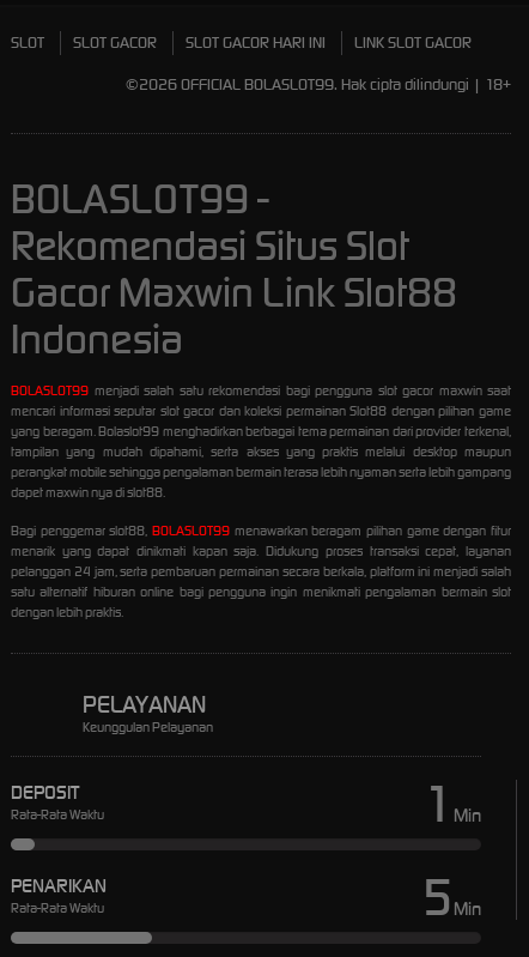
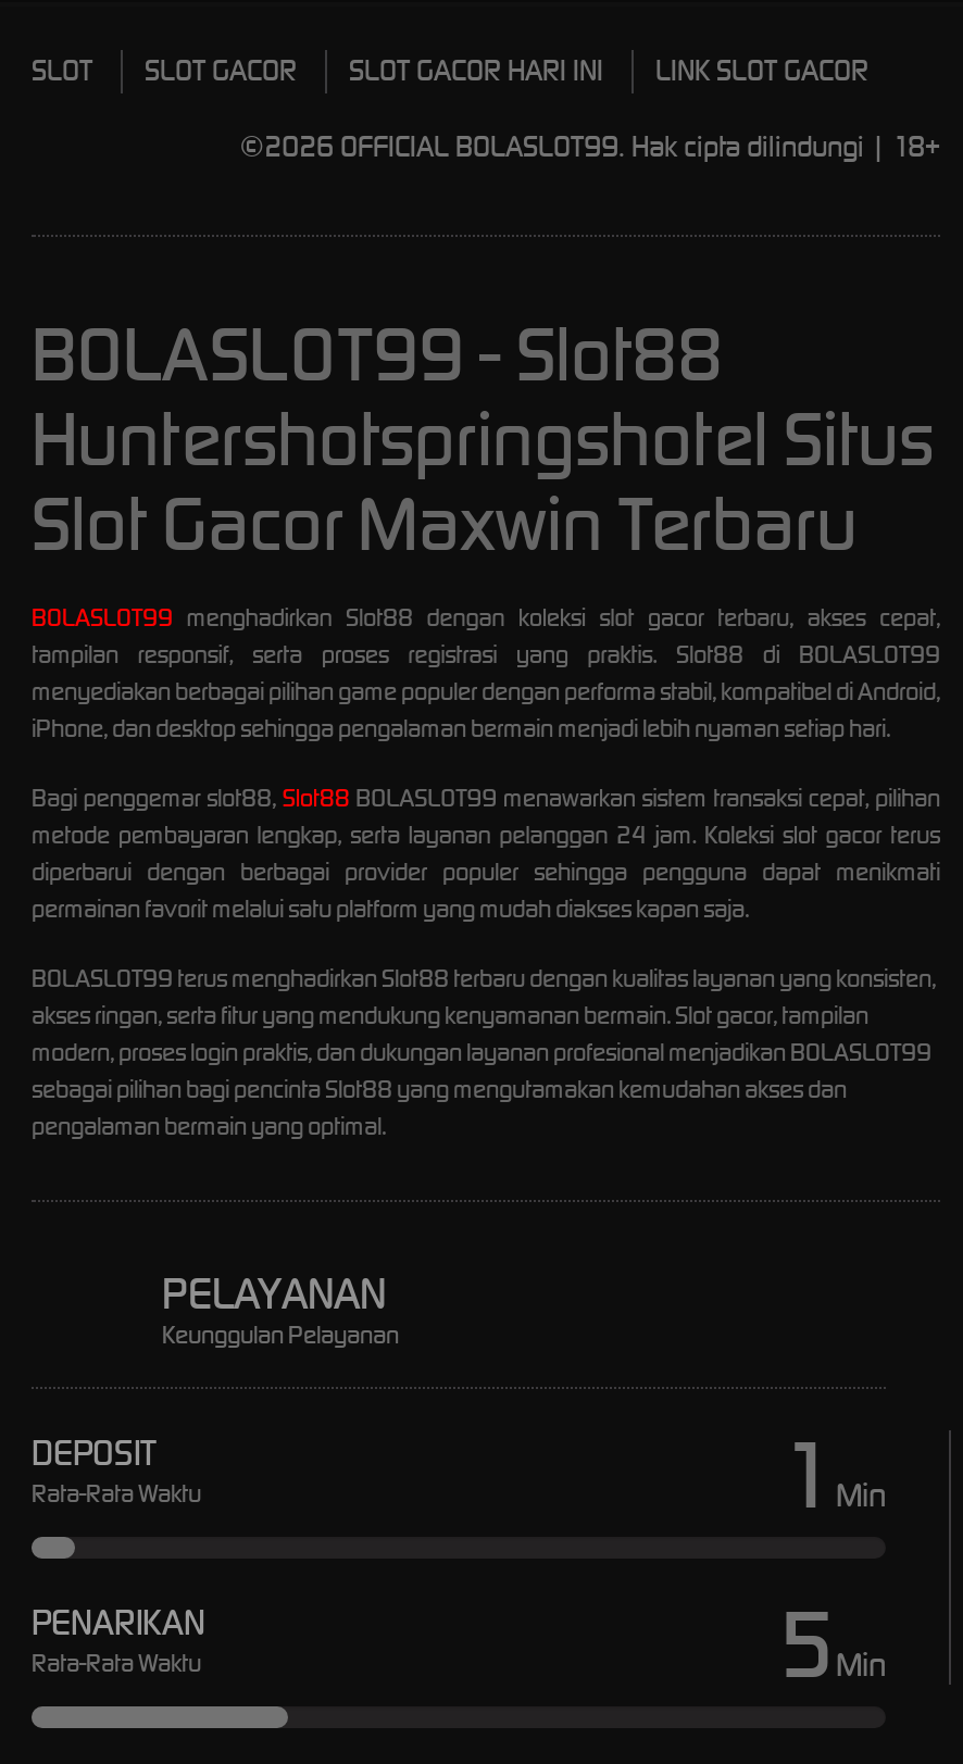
- BOLASLOT99 -
- Rekomendasi Situs Slot
- Gacor Maxwin Link Slot88
- Indonesia
- BOLASLOT99 menjadi salah satu rekomendasi bagi pengguna slot gacor maxwin saat
- mencari informasi seputar slot gacor dan koleksi permainan Slot88 dengan pilihan game
- yang beragam. Bolaslot99 menghadirkan berbagai tema permainan dari provider terkenal,
- tampilan yang mudah dipahami, serta akses yang praktis melalui desktop maupun
- perangkat mobile sehingga pengalaman bermain terasa lebih nyaman serta lebih gampang
- dapet maxwin nya di slot88.
- Bagi penggemar slot88, BOLASLOT99 menawarkan beragam pilihan game dengan fitur
- menarik yang dapat dinikmati kapan saja. Didukung proses transaksi cepat, layanan
- pelanggan 24 jam, serta pembaruan permainan secara berkala, platform ini menjadi salah
- satu alternatif hiburan online bagi pengguna ingin menikmati pengalaman bermain slot
- dengan lebih praktis.
+ BOLASLOT99 - Slot88
+ Huntershotspringshotel Situs
+ Slot Gacor Maxwin Terbaru
+ BOLASLOT99 menghadirkan Slot88 dengan koleksi slot gacor terbaru, akses cepat,
+ tampilan responsif, serta proses registrasi yang praktis. Slot88 di BOLASLOT99
+ menyediakan berbagai pilihan game populer dengan performa stabil, kompatibel di Android,
+ iPhone, dan desktop sehingga pengalaman bermain menjadi lebih nyaman setiap hari.
+ Bagi penggemar slot88, Slot88 BOLASLOT99 menawarkan sistem transaksi cepat, pilihan
+ metode pembayaran lengkap, serta layanan pelanggan 24 jam. Koleksi slot gacor terus
+ diperbarui dengan berbagai provider populer sehingga pengguna dapat menikmati
+ permainan favorit melalui satu platform yang mudah diakses kapan saja.
+ BOLASLOT99 terus menghadirkan Slot88 terbaru dengan kualitas layanan yang konsisten,
+ akses ringan, serta fitur yang mendukung kenyamanan bermain. Slot gacor, tampilan
+ modern, proses login praktis, dan dukungan layanan profesional menjadikan BOLASLOT99
+ sebagai pilihan bagi pencinta Slot88 yang mengutamakan kemudahan akses dan
+ pengalaman bermain yang optimal.
